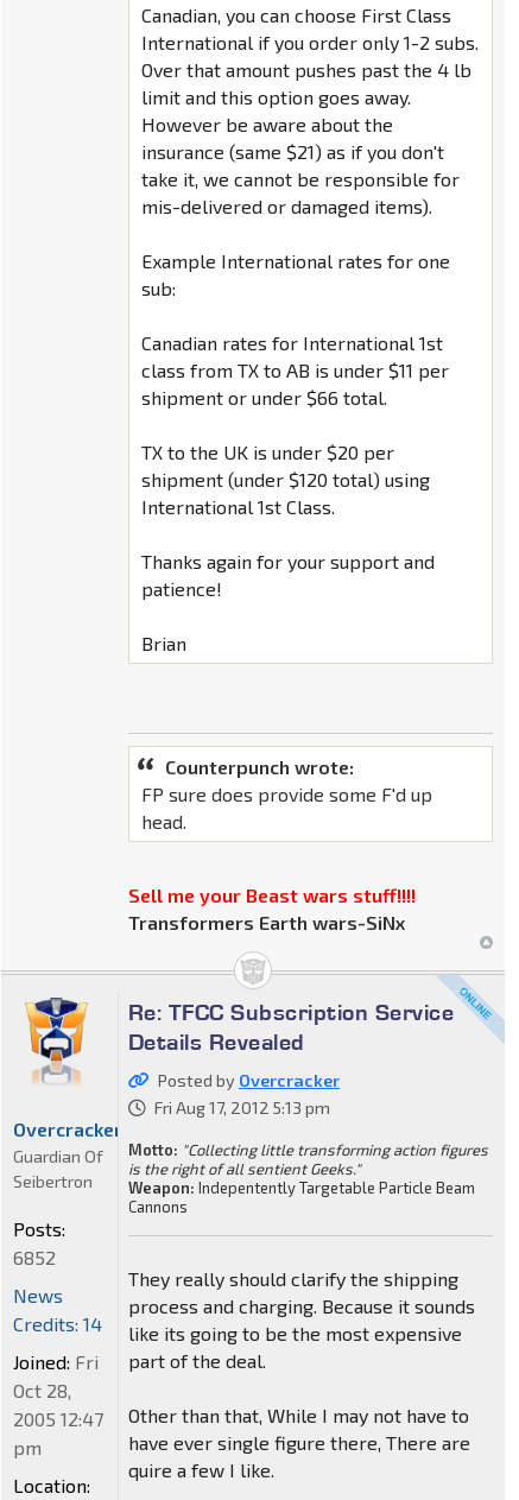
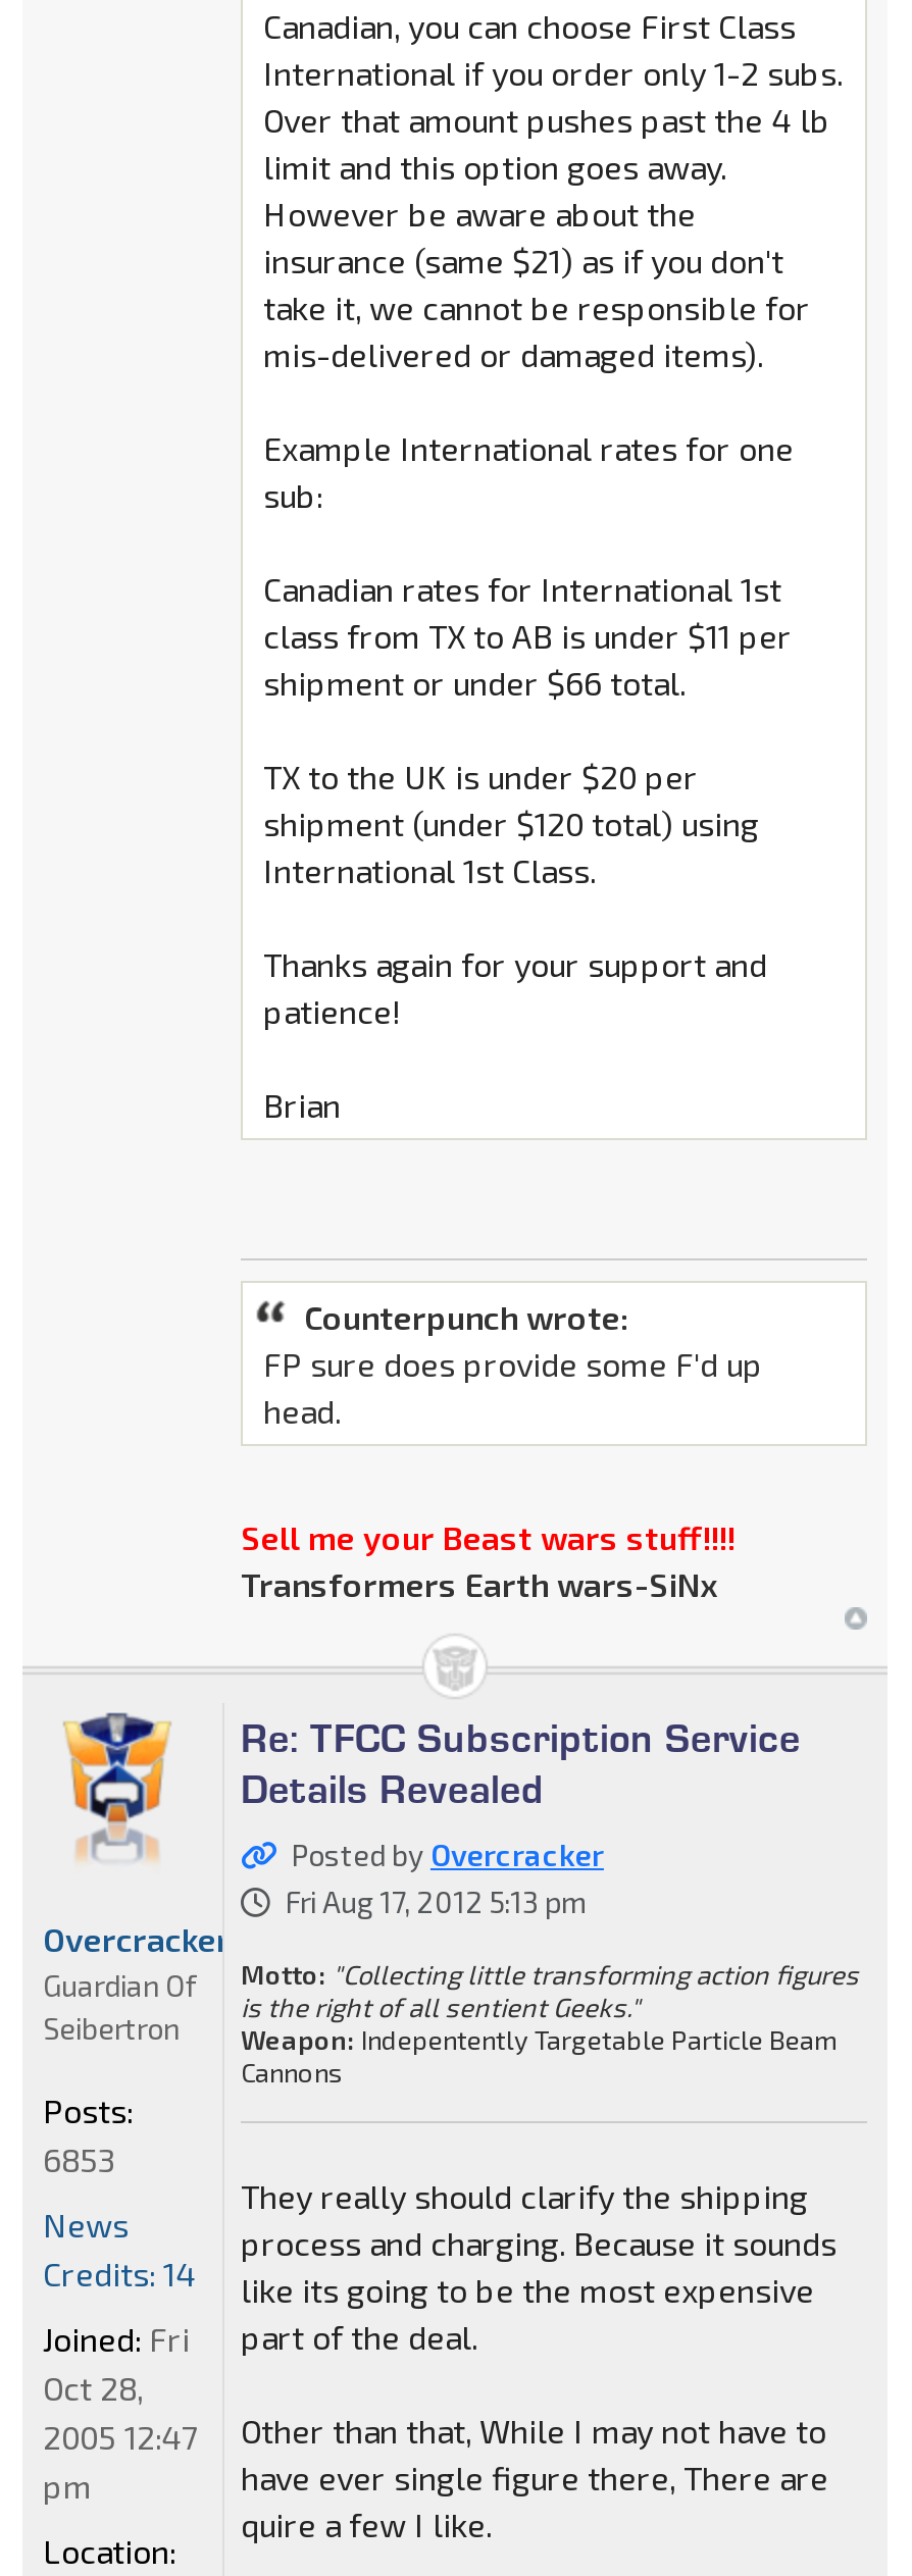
- [image]

- 6852
+ 6853
